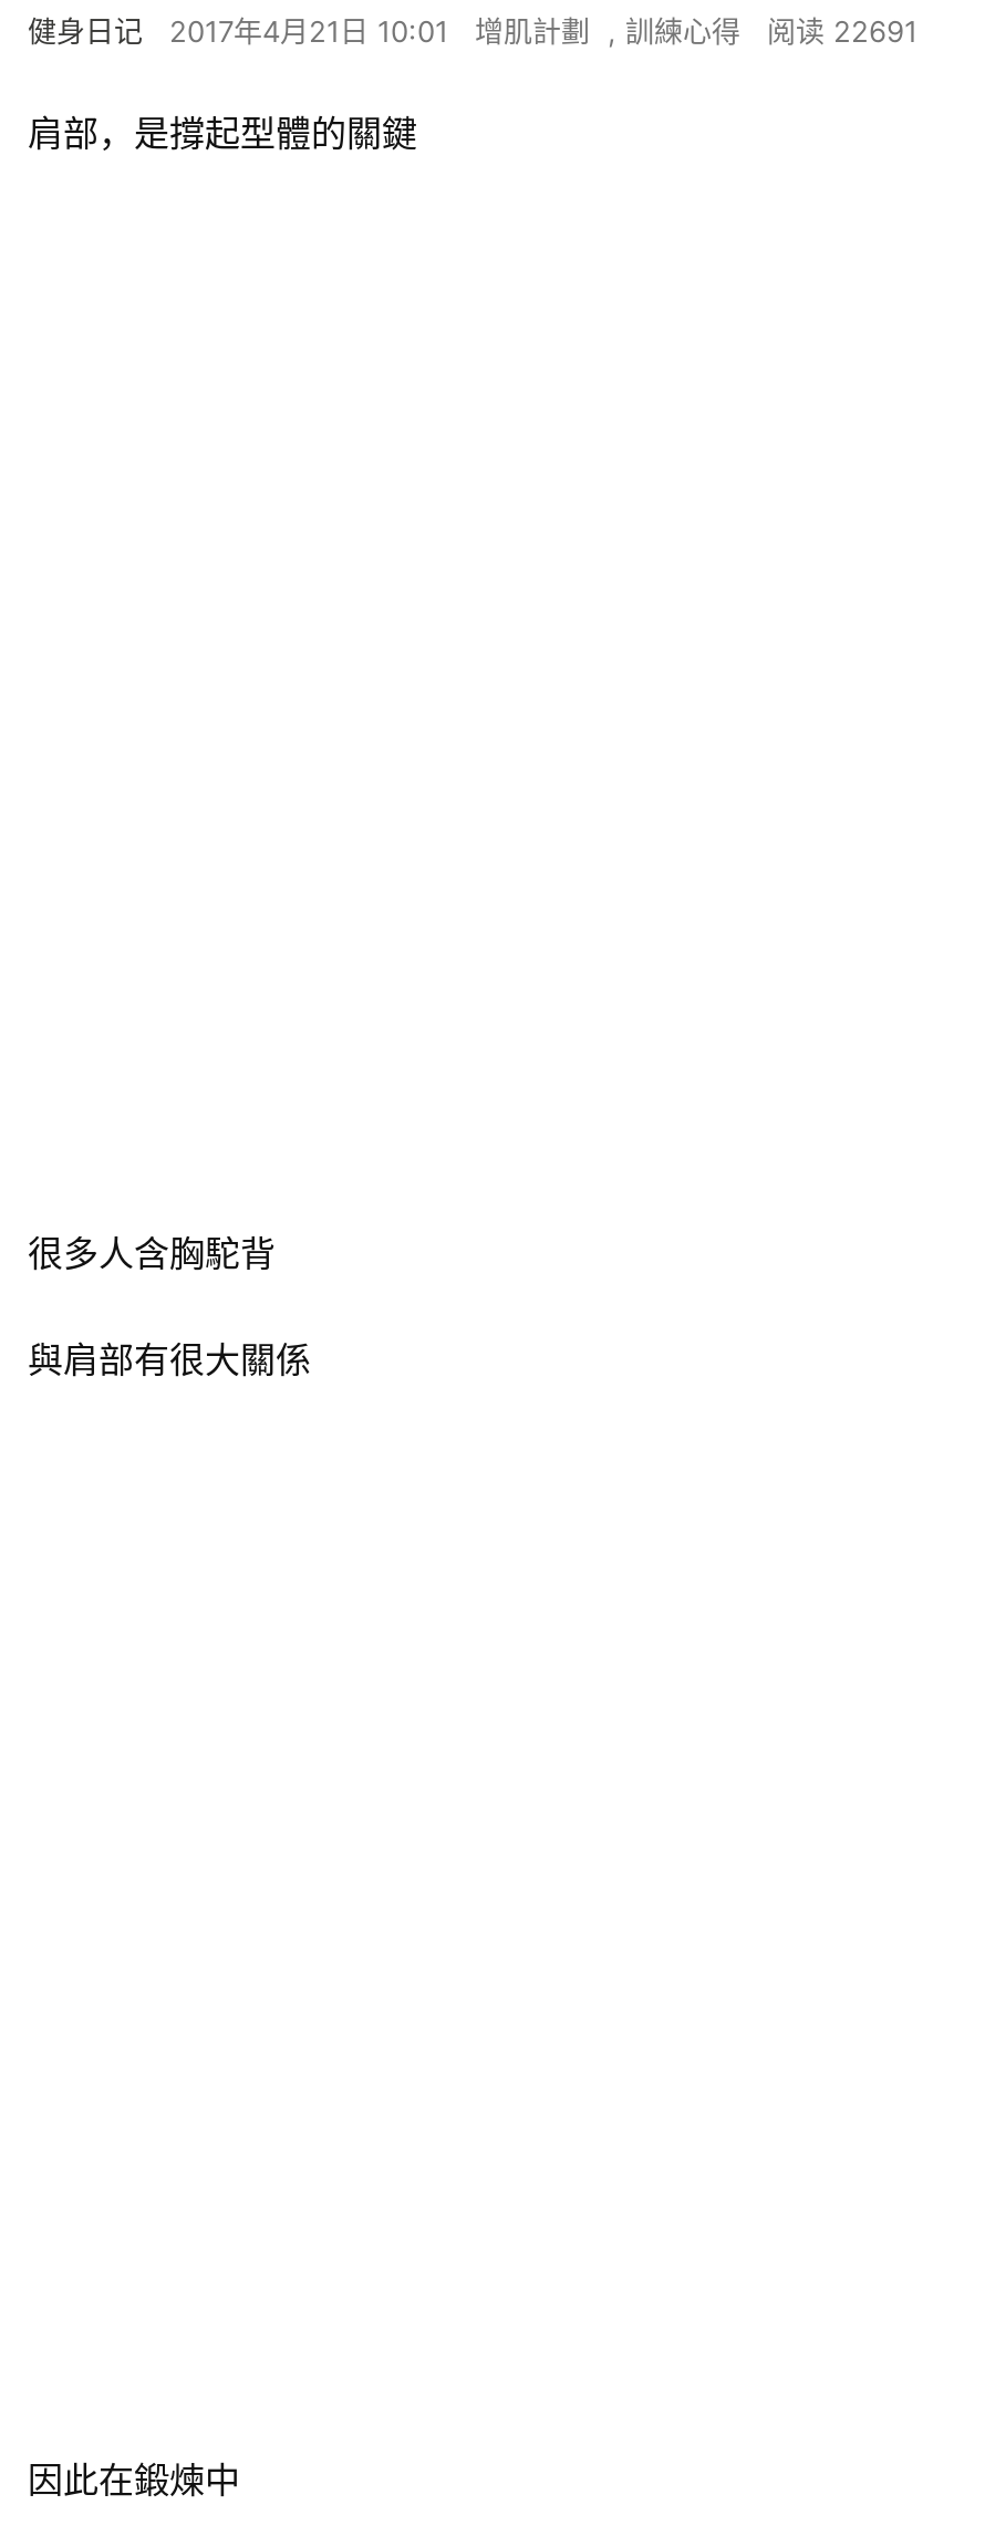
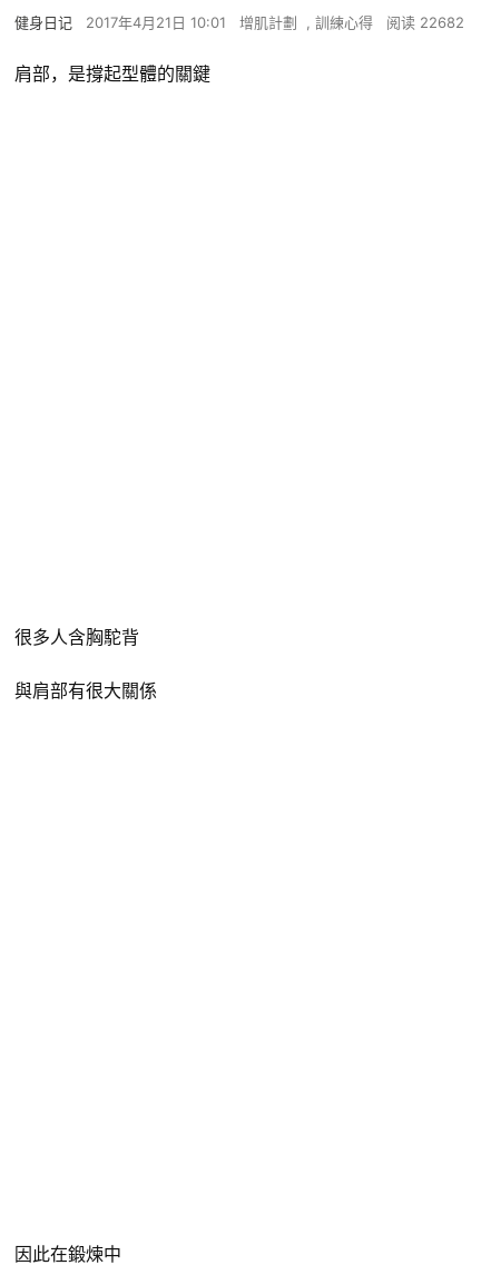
- 健身日记 2017年4月21日 10:01 增肌計劃 ,訓練心得 阅读 22691
+ 健身日记 2017年4月21日 10:01 增肌計劃 ,訓練心得 阅读 22682
